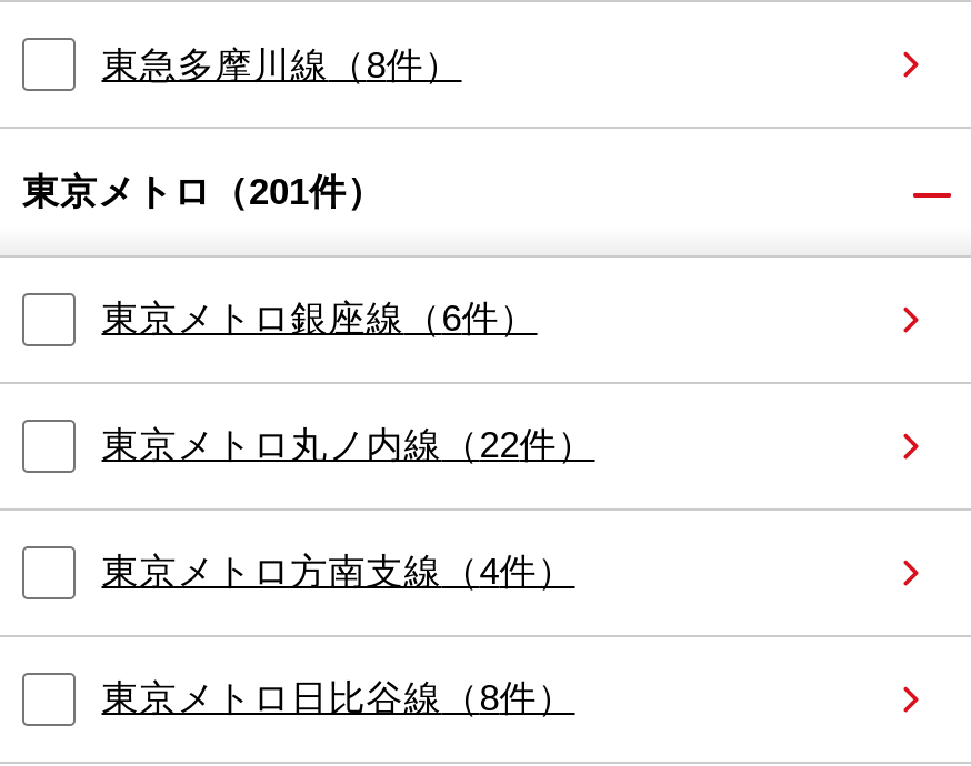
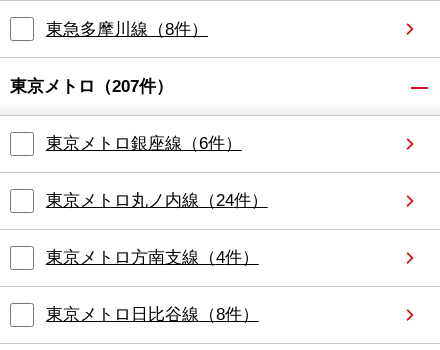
- 東京メトロ（201件）
+ 東京メトロ（207件）

- 東京メトロ丸ノ内線（22件）
+ 東京メトロ丸ノ内線（24件）
